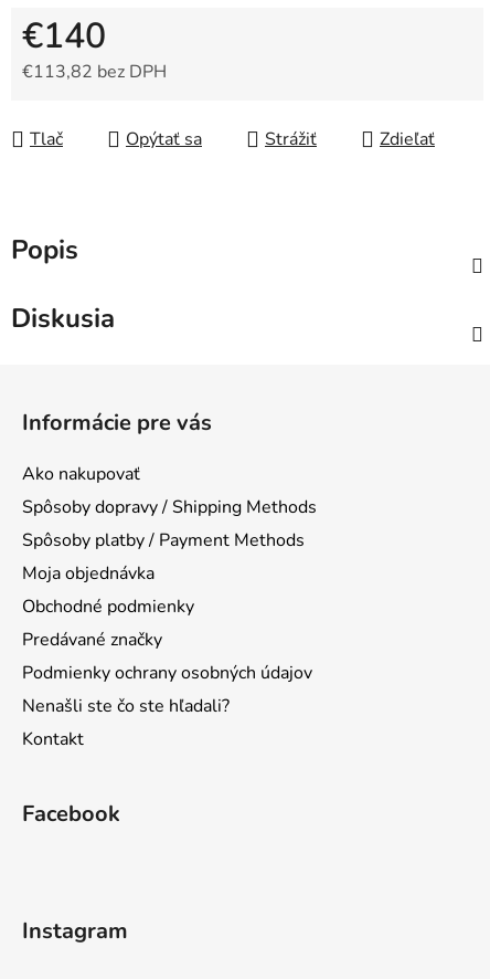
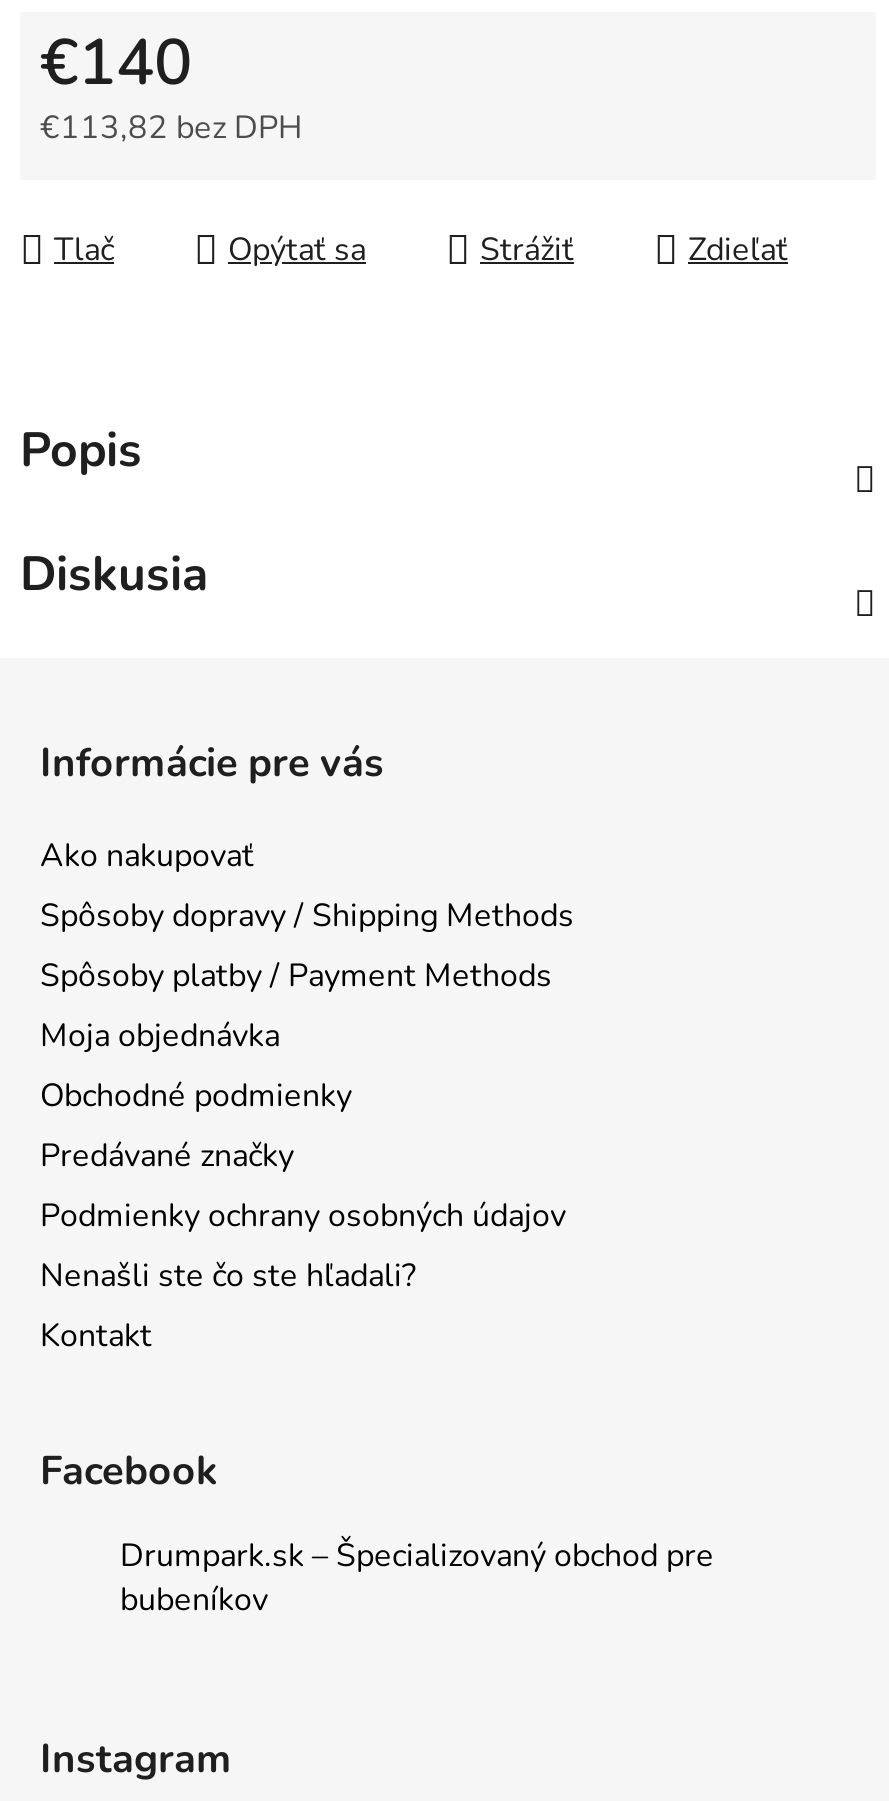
+ Drumpark.sk – Špecializovaný obchod pre
+ bubeníkov
